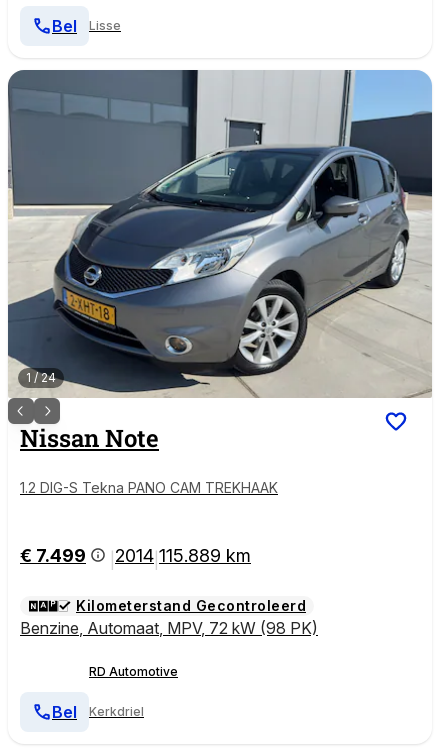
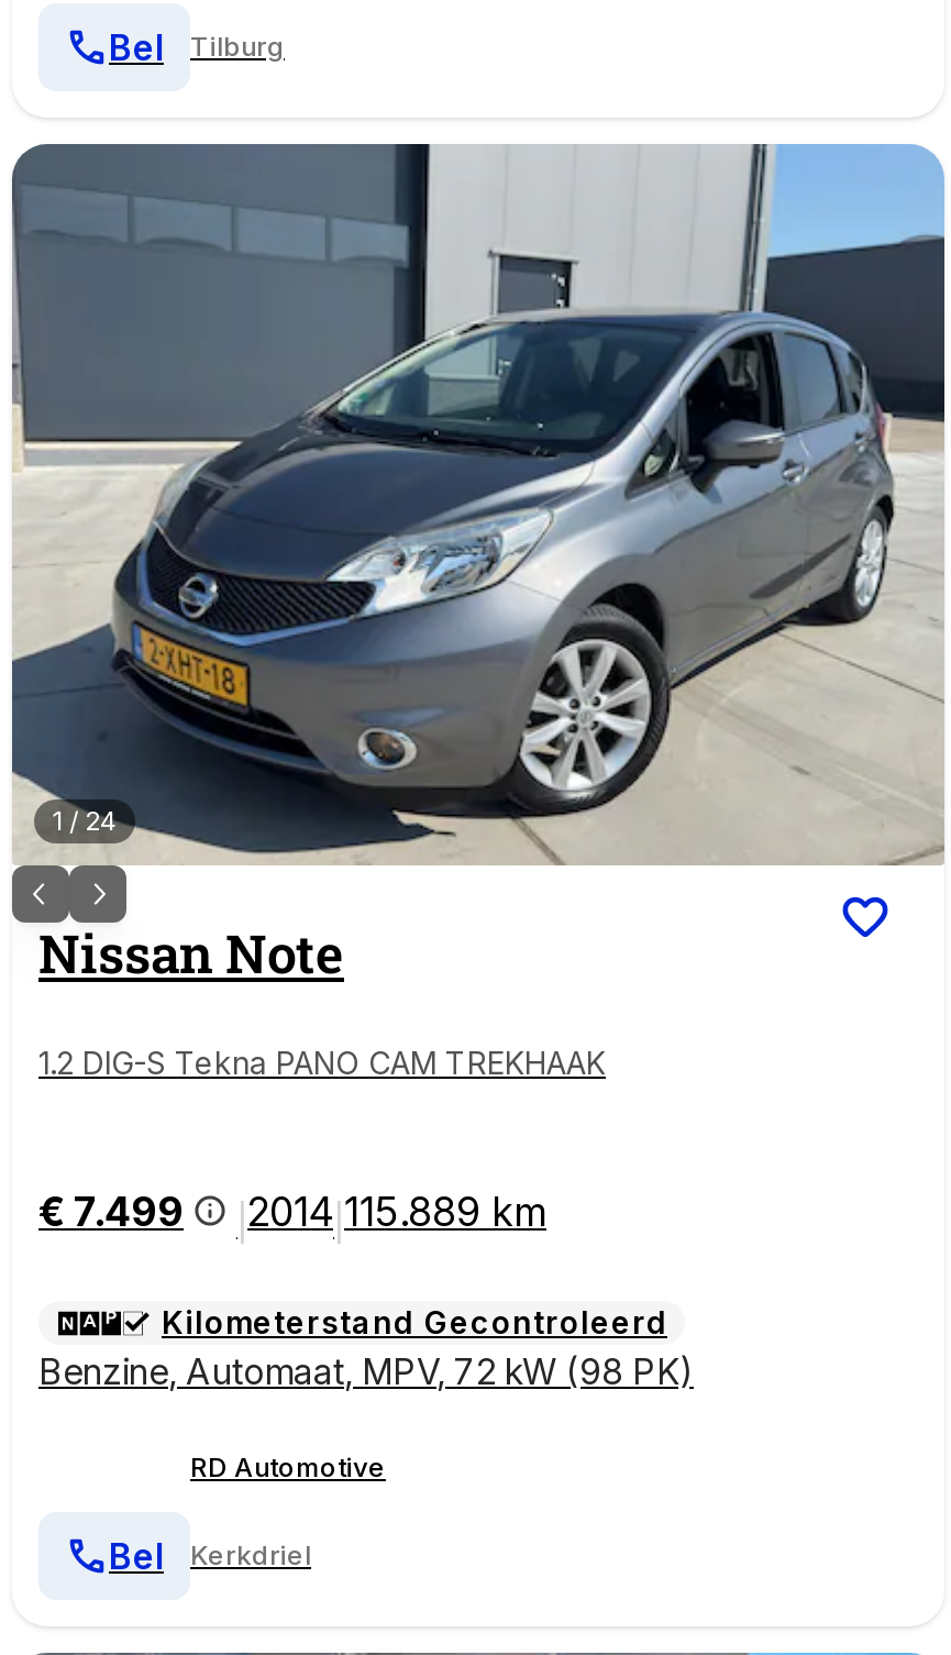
- Lisse
+ Tilburg
